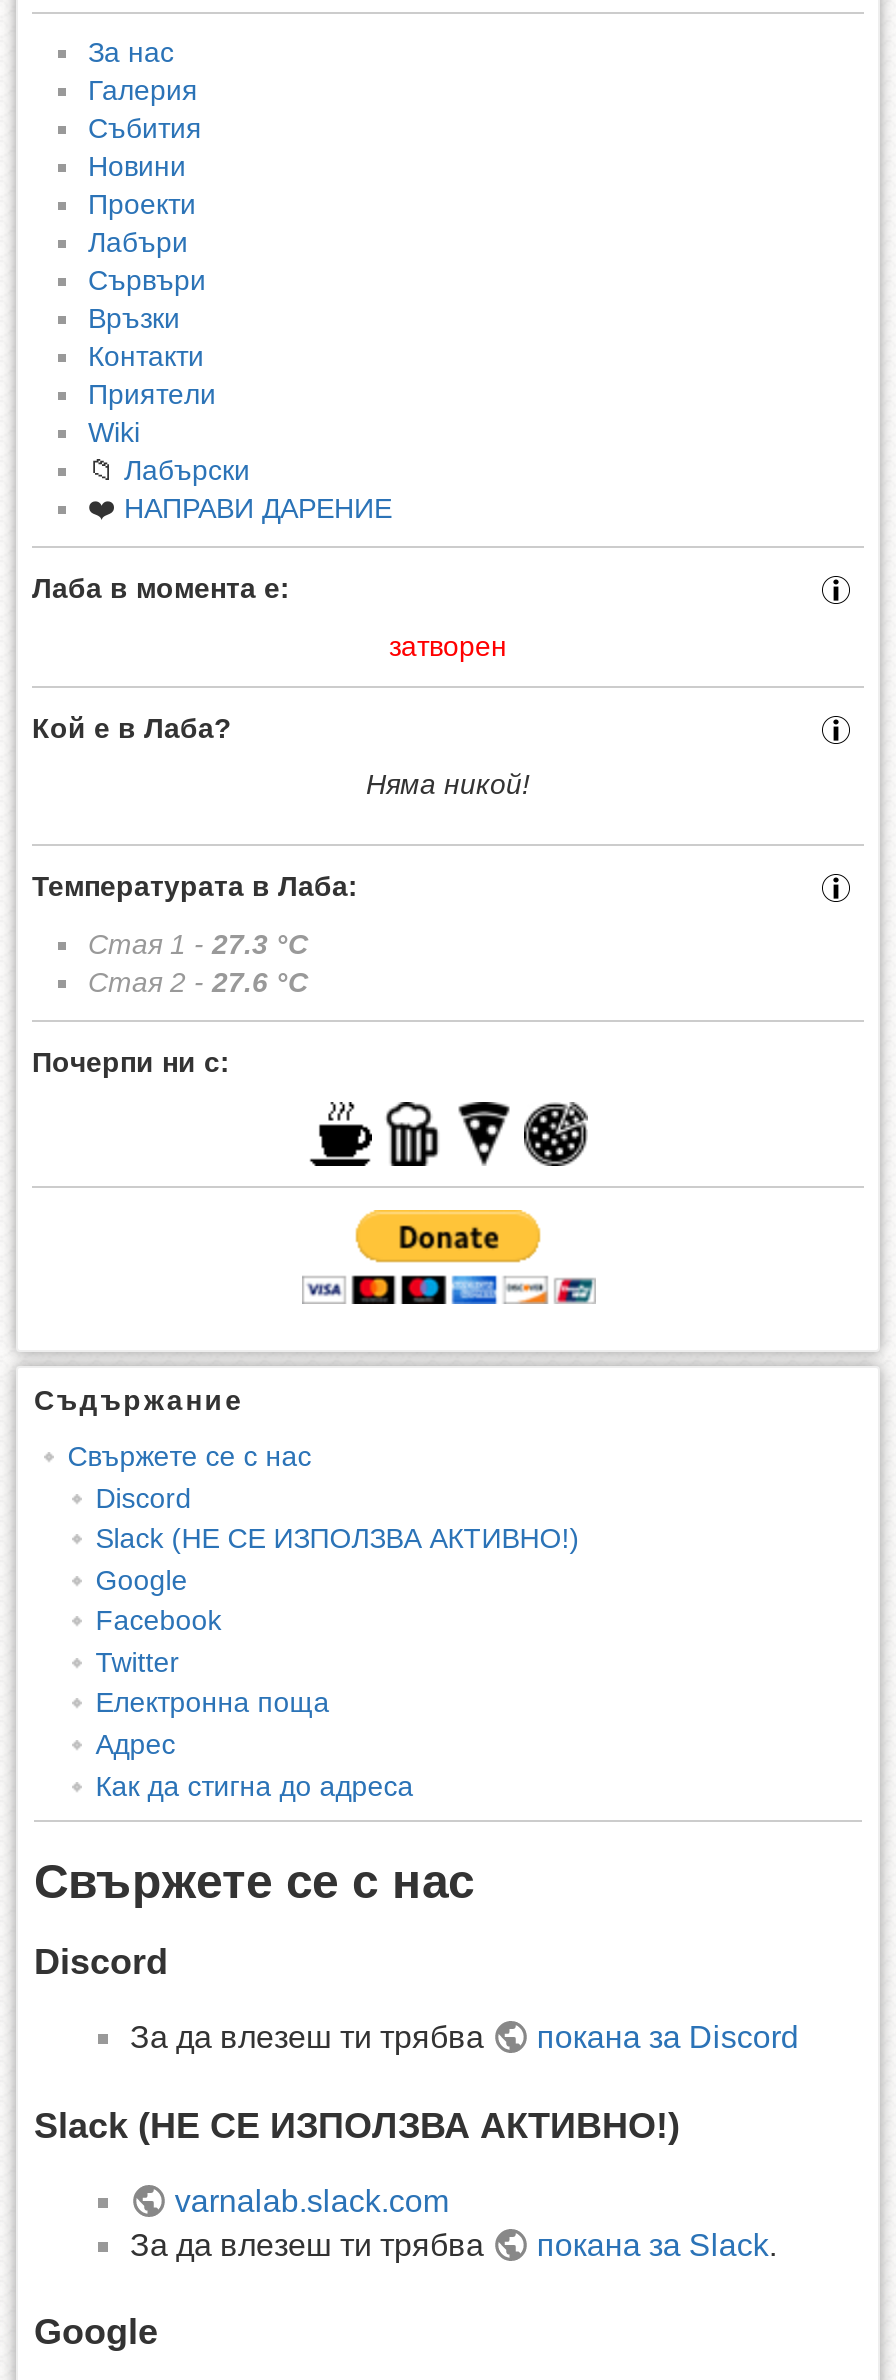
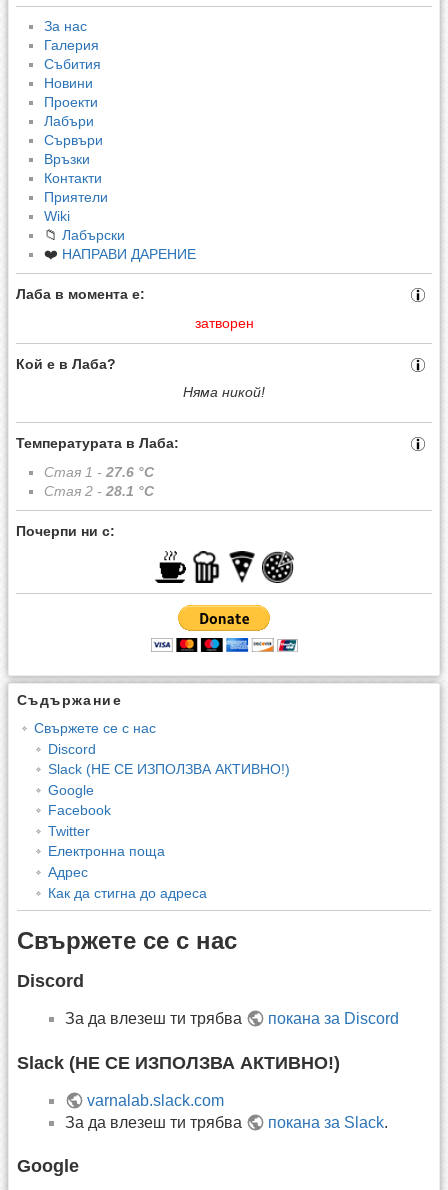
- Стая 1 - 27.3 °C
+ Стая 1 - 27.6 °C

- Стая 2 - 27.6 °C
+ Стая 2 - 28.1 °C
